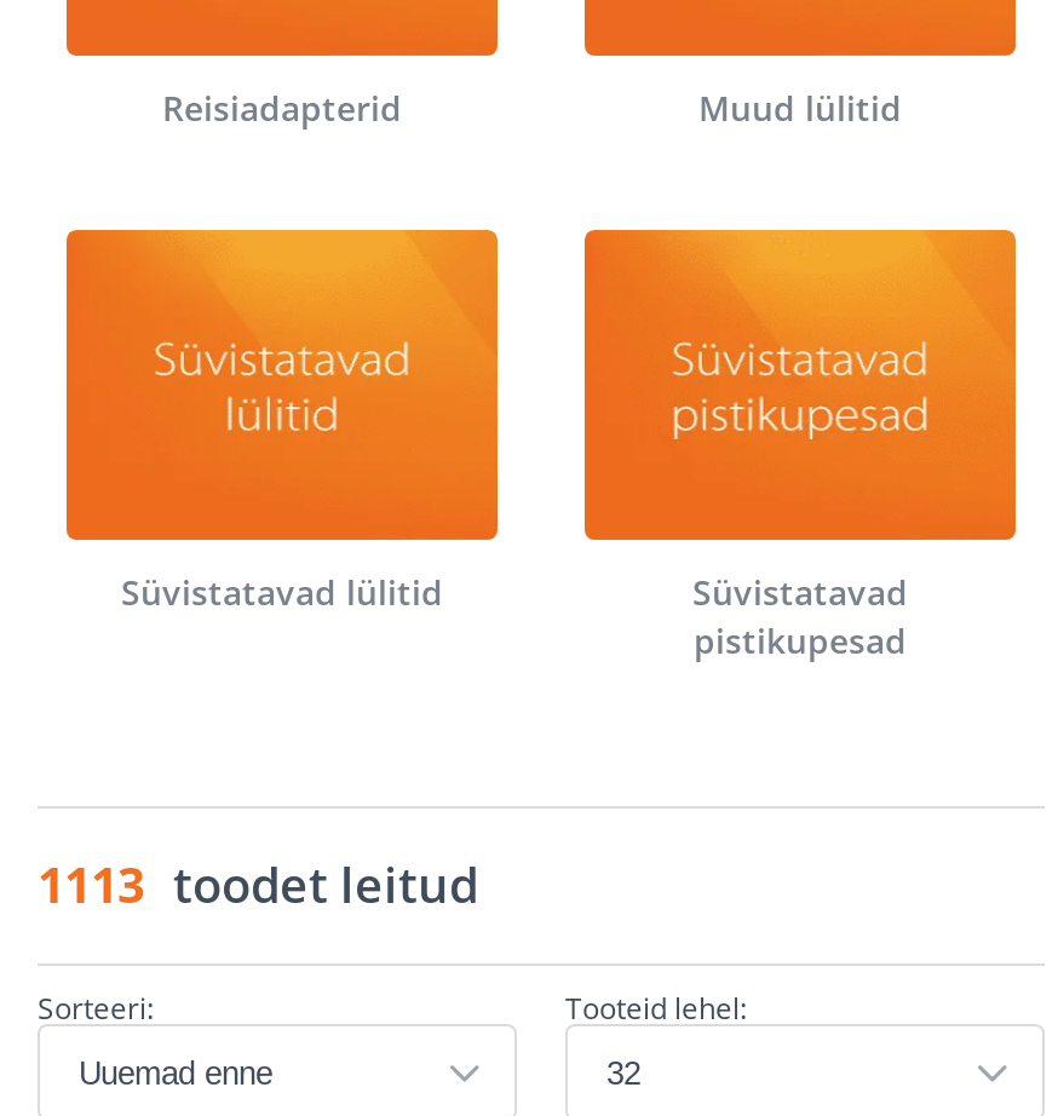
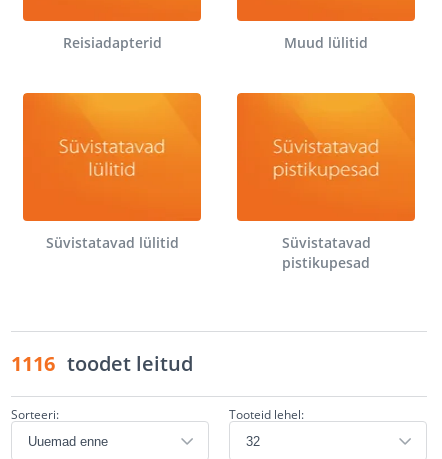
- 1113 toodet leitud
+ 1116 toodet leitud
